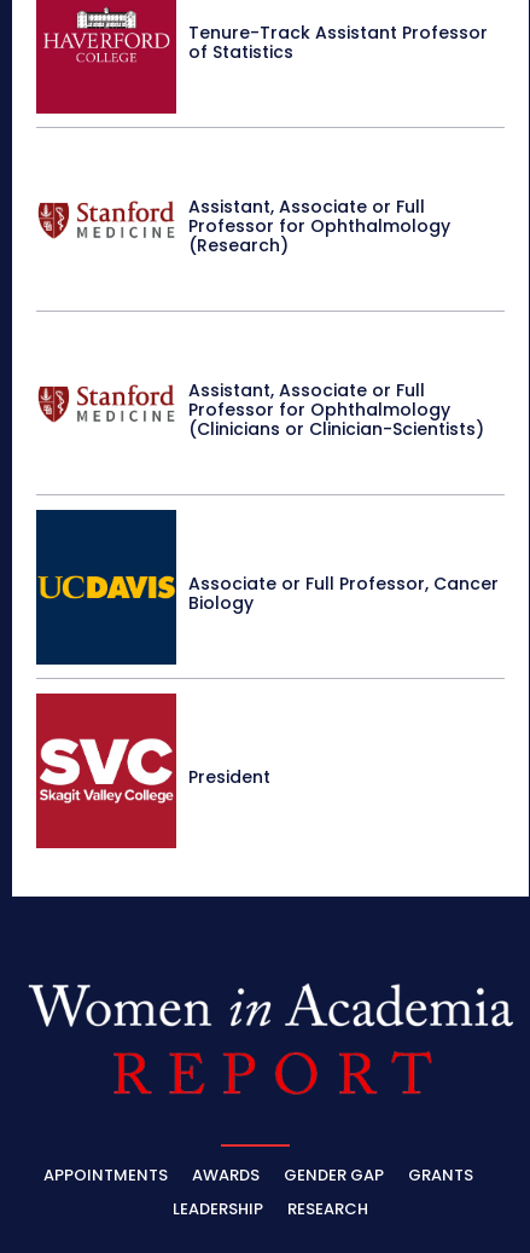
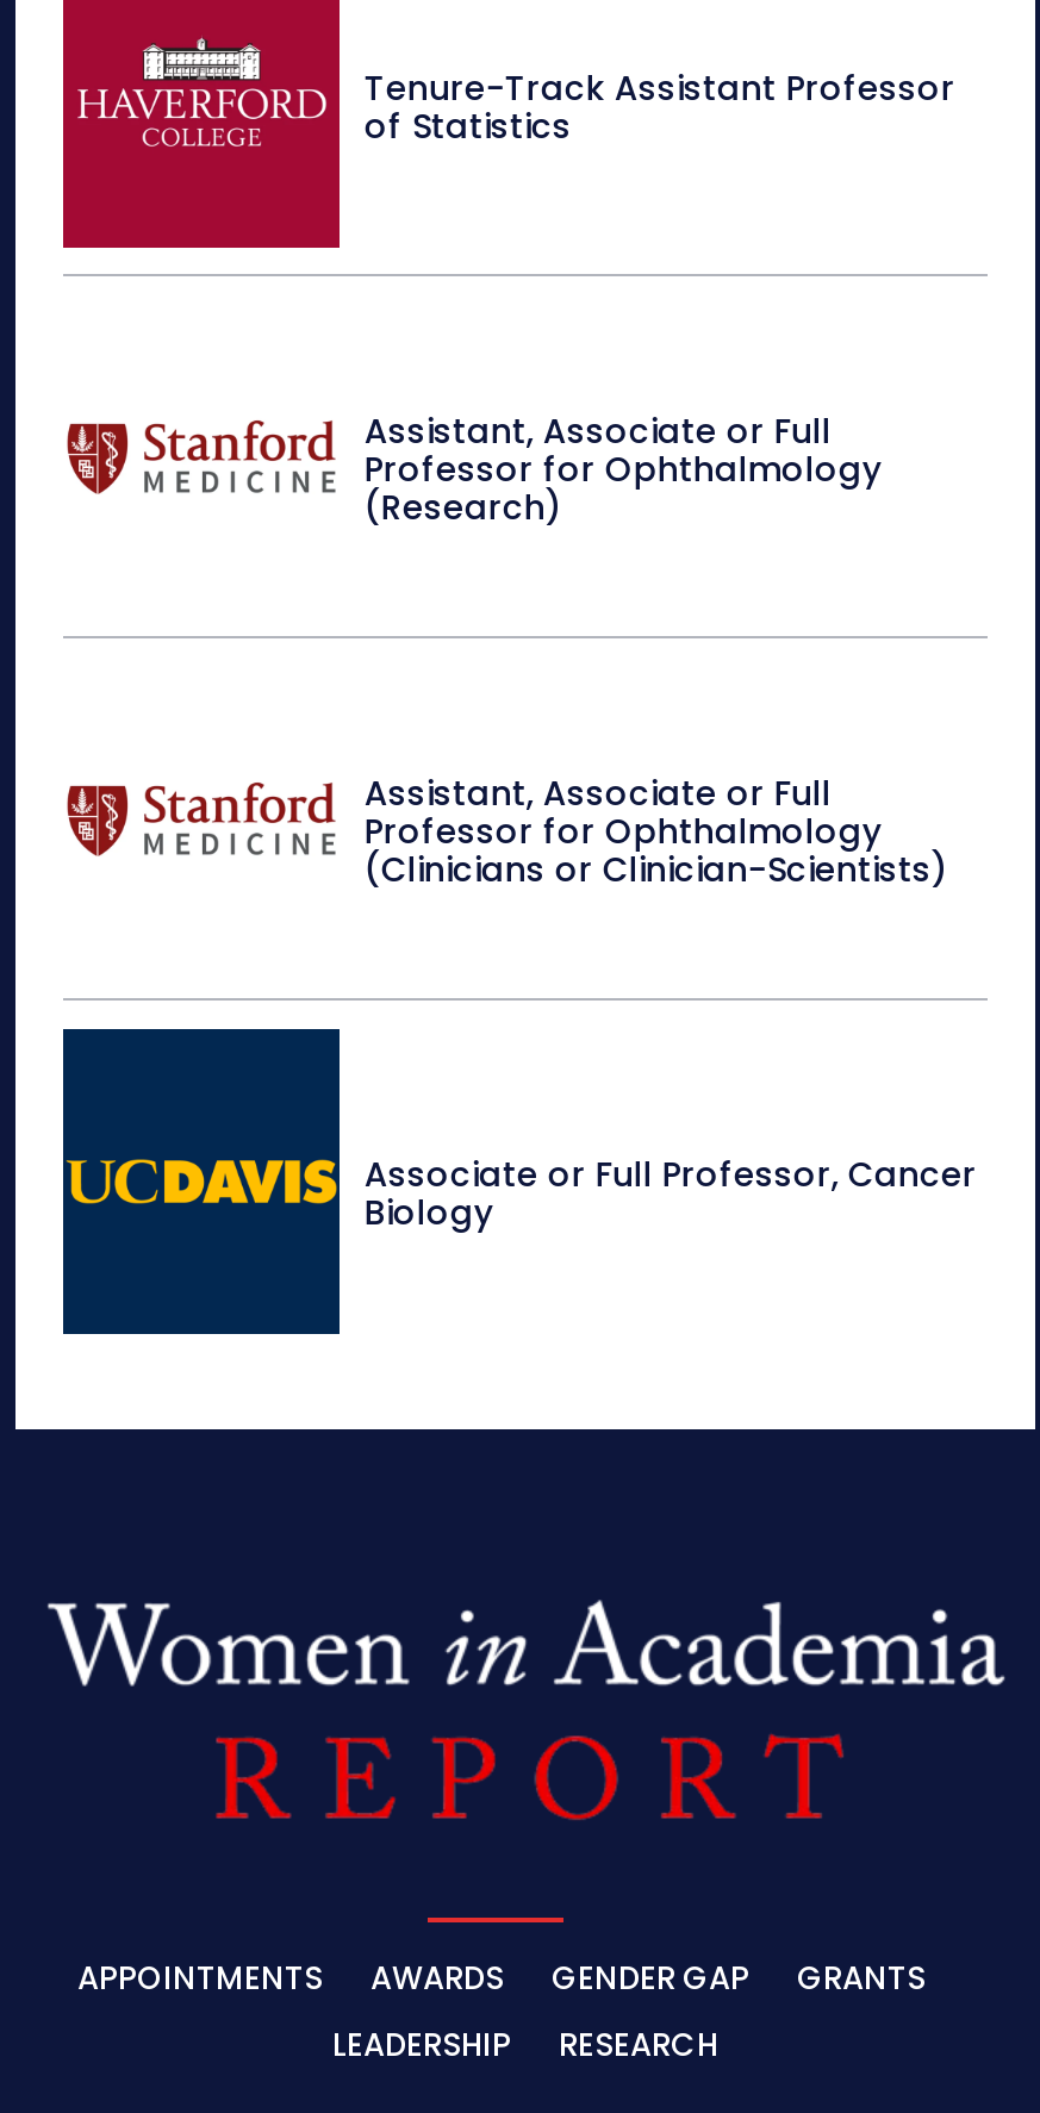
- [image]
- President
